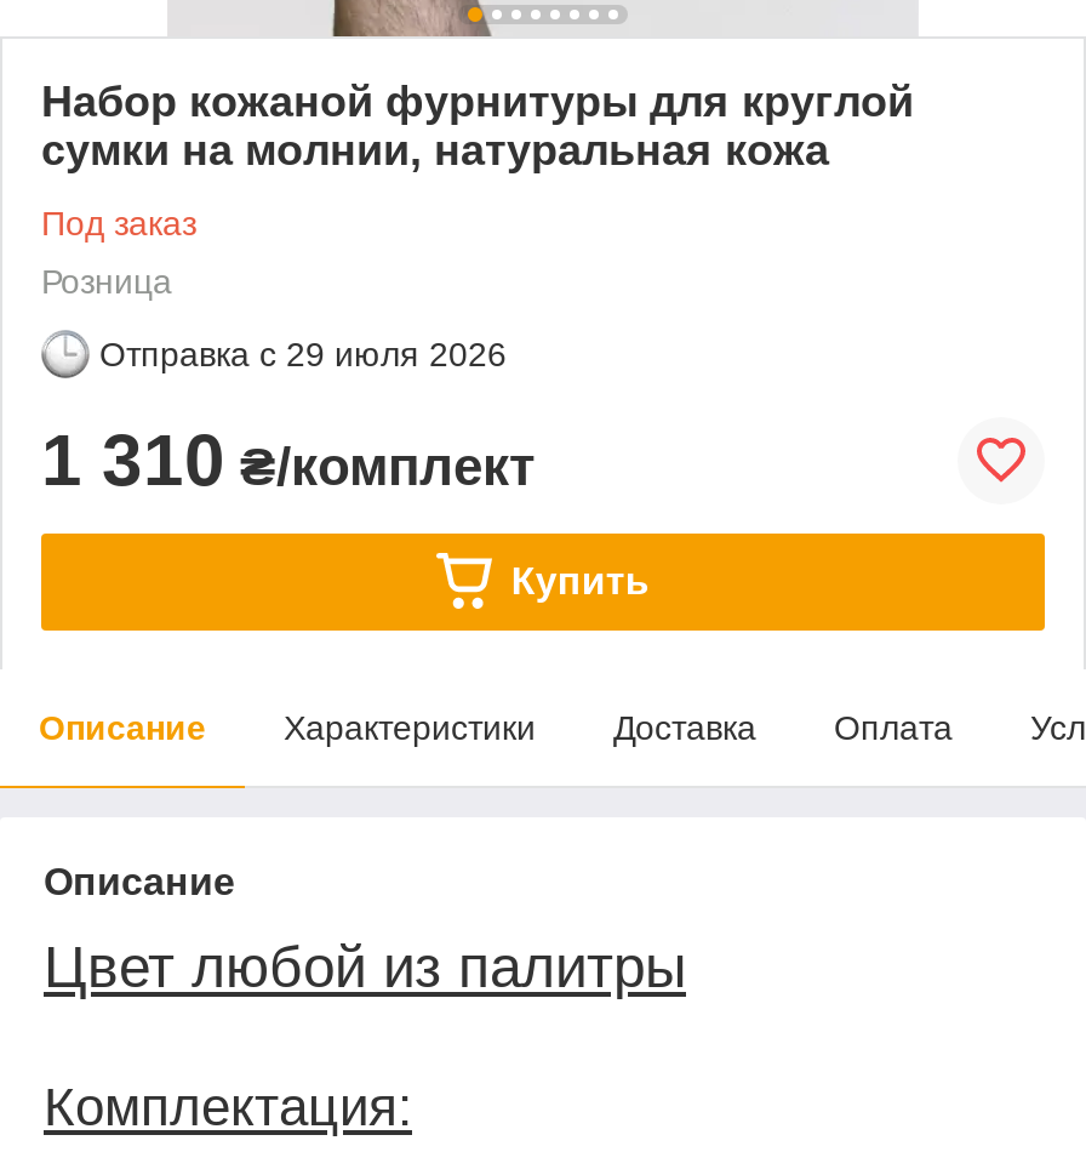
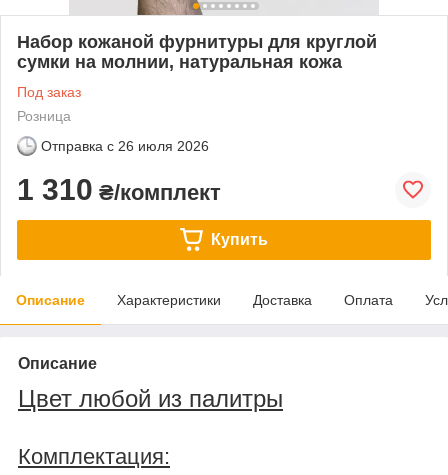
- Отправка с 29 июля 2026
+ Отправка с 26 июля 2026
